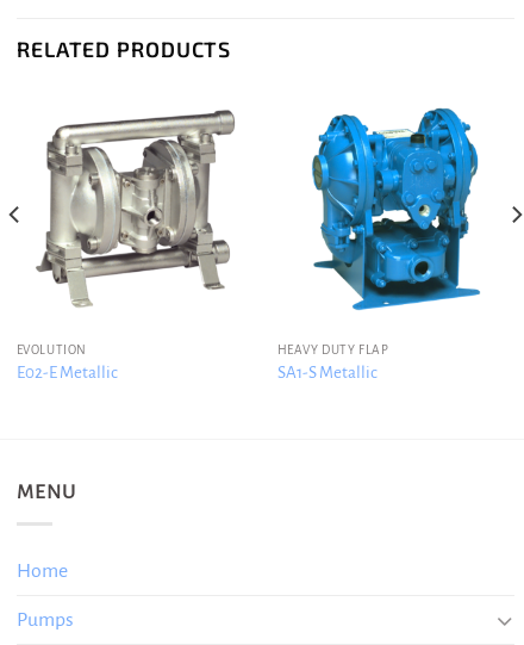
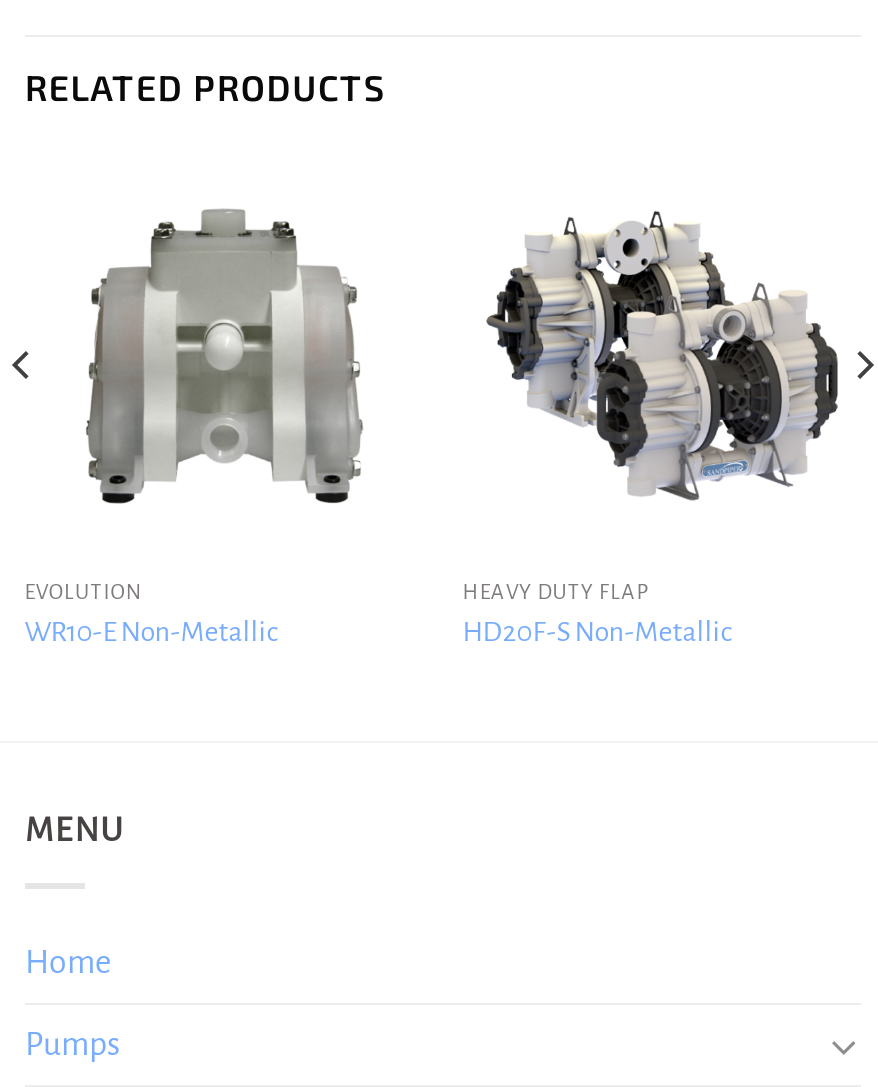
- [image]
+ [image]

- [image]
+ [image]

- E02-E Metallic
+ WR10-E Non-Metallic

- SA1-S Metallic
+ HD20F-S Non-Metallic
